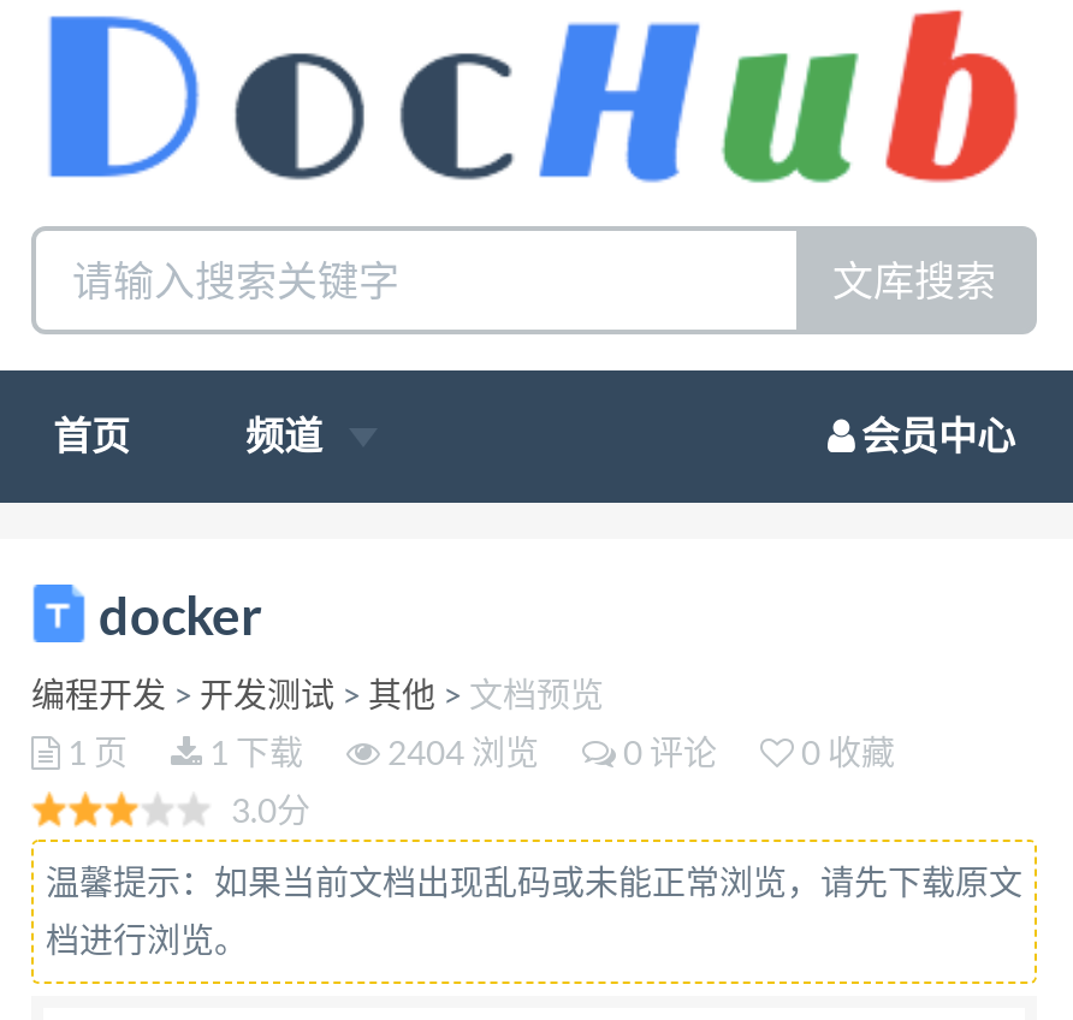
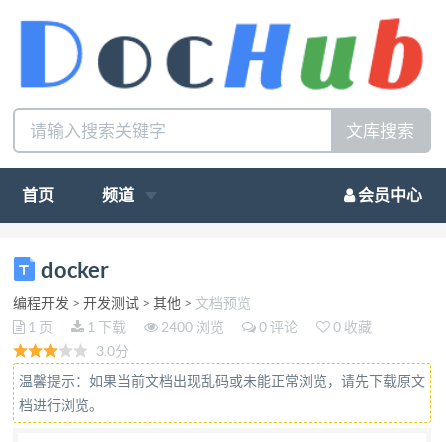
- 1 页 1 下载 2404 浏览 0 评论 0 收藏
+ 1 页 1 下载 2400 浏览 0 评论 0 收藏
